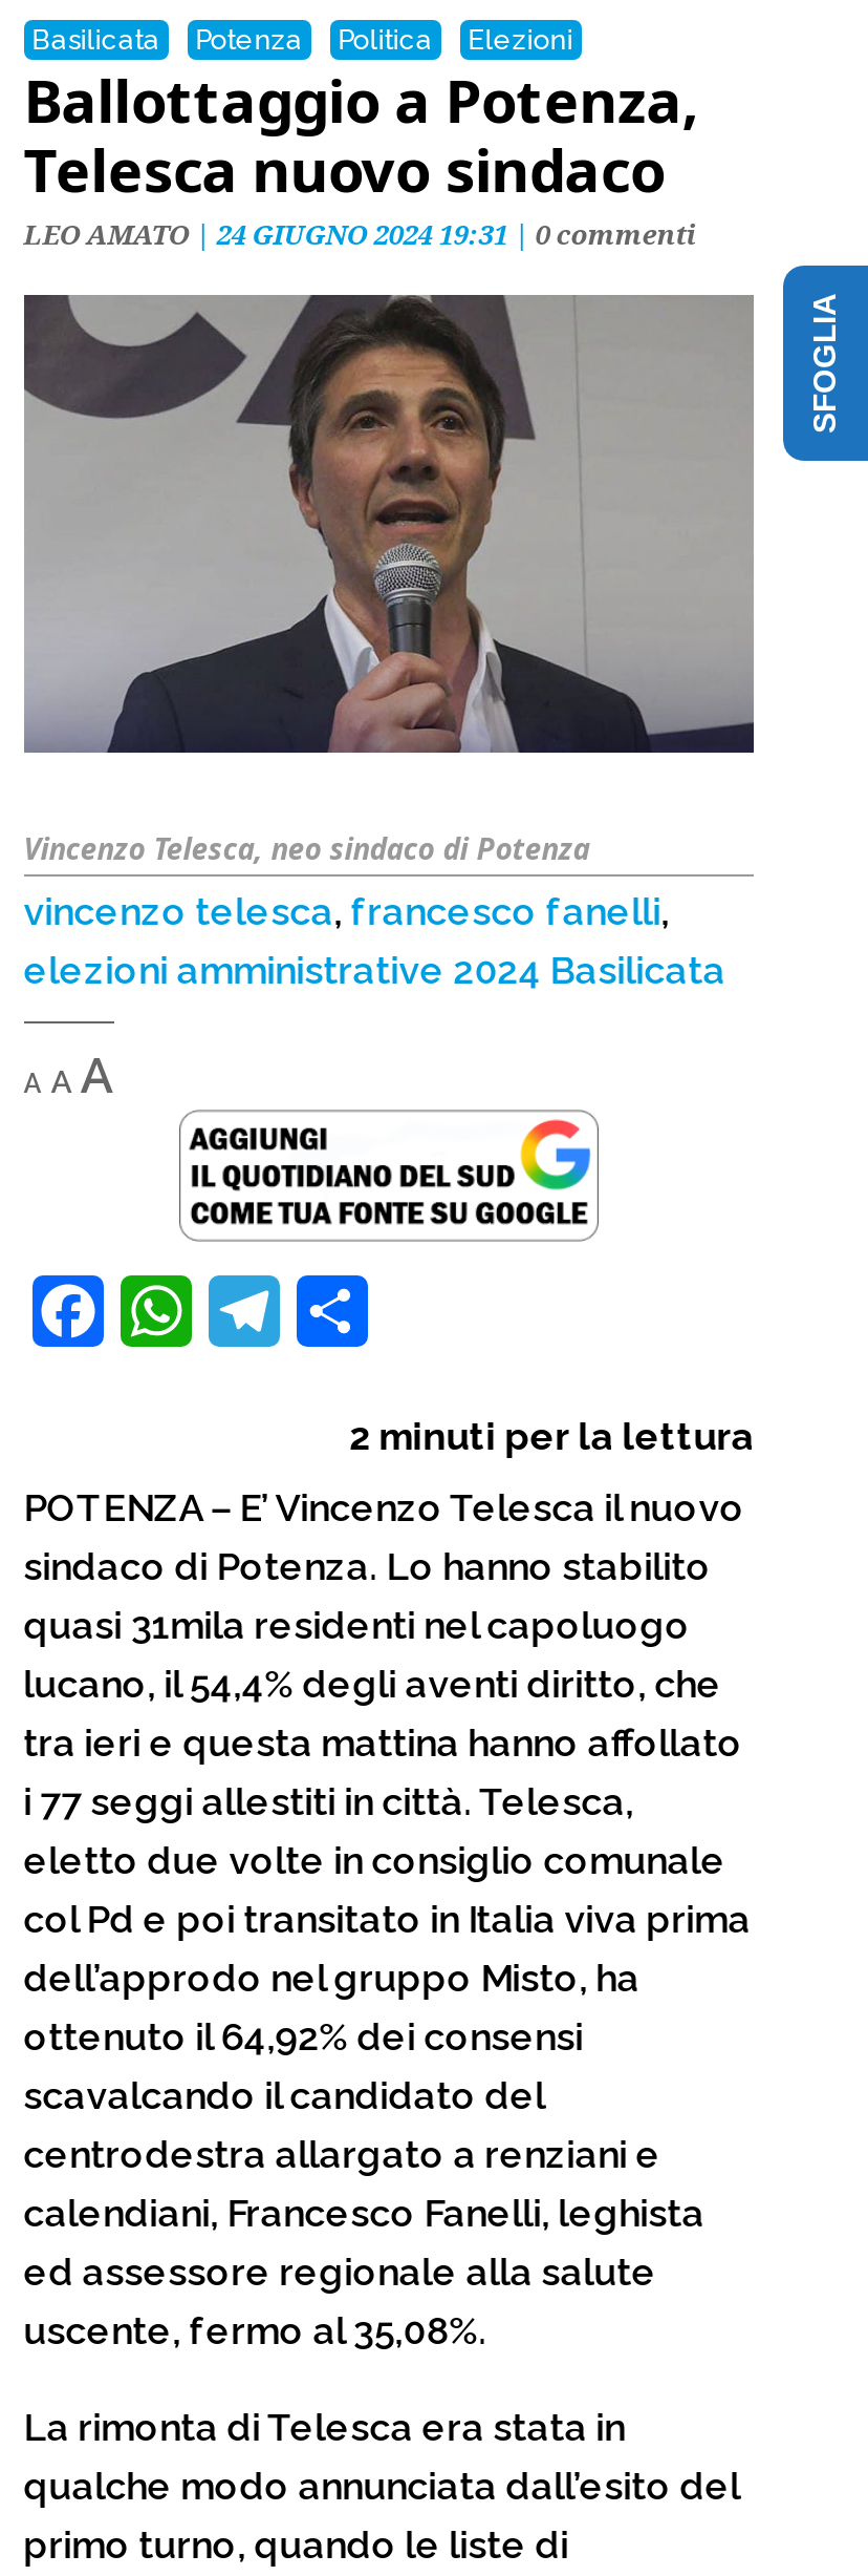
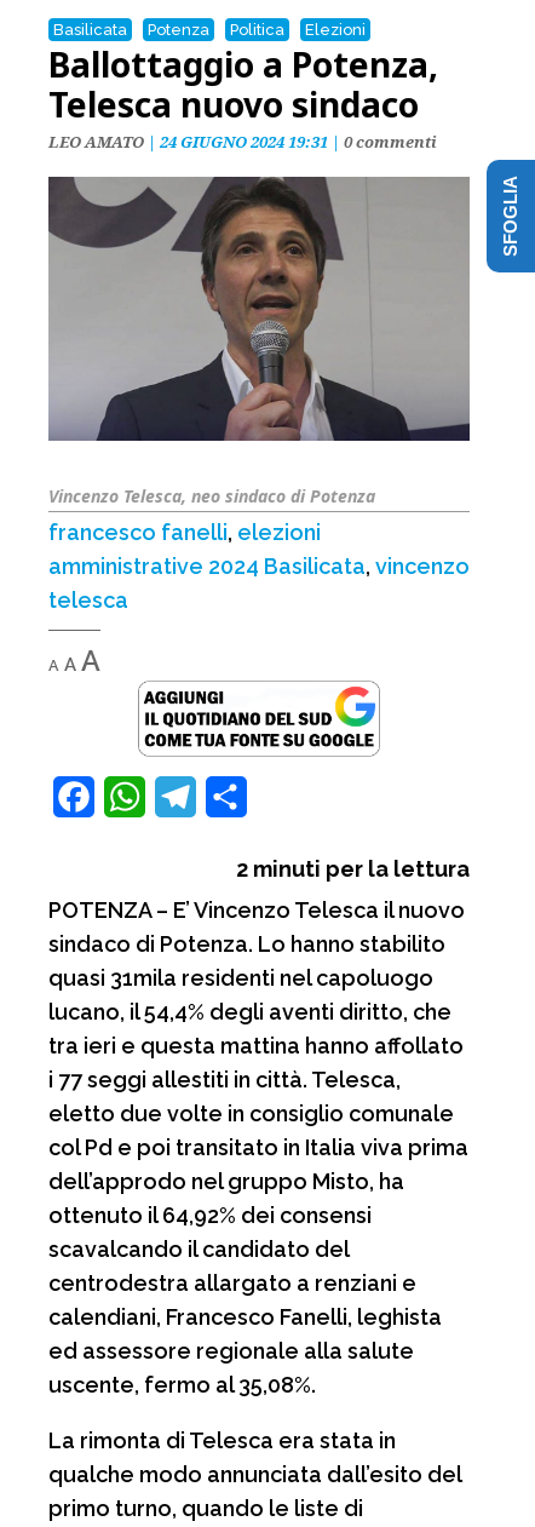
- vincenzo telesca, francesco fanelli,
- elezioni amministrative 2024 Basilicata
+ francesco fanelli, elezioni
+ amministrative 2024 Basilicata, vincenzo
+ telesca
